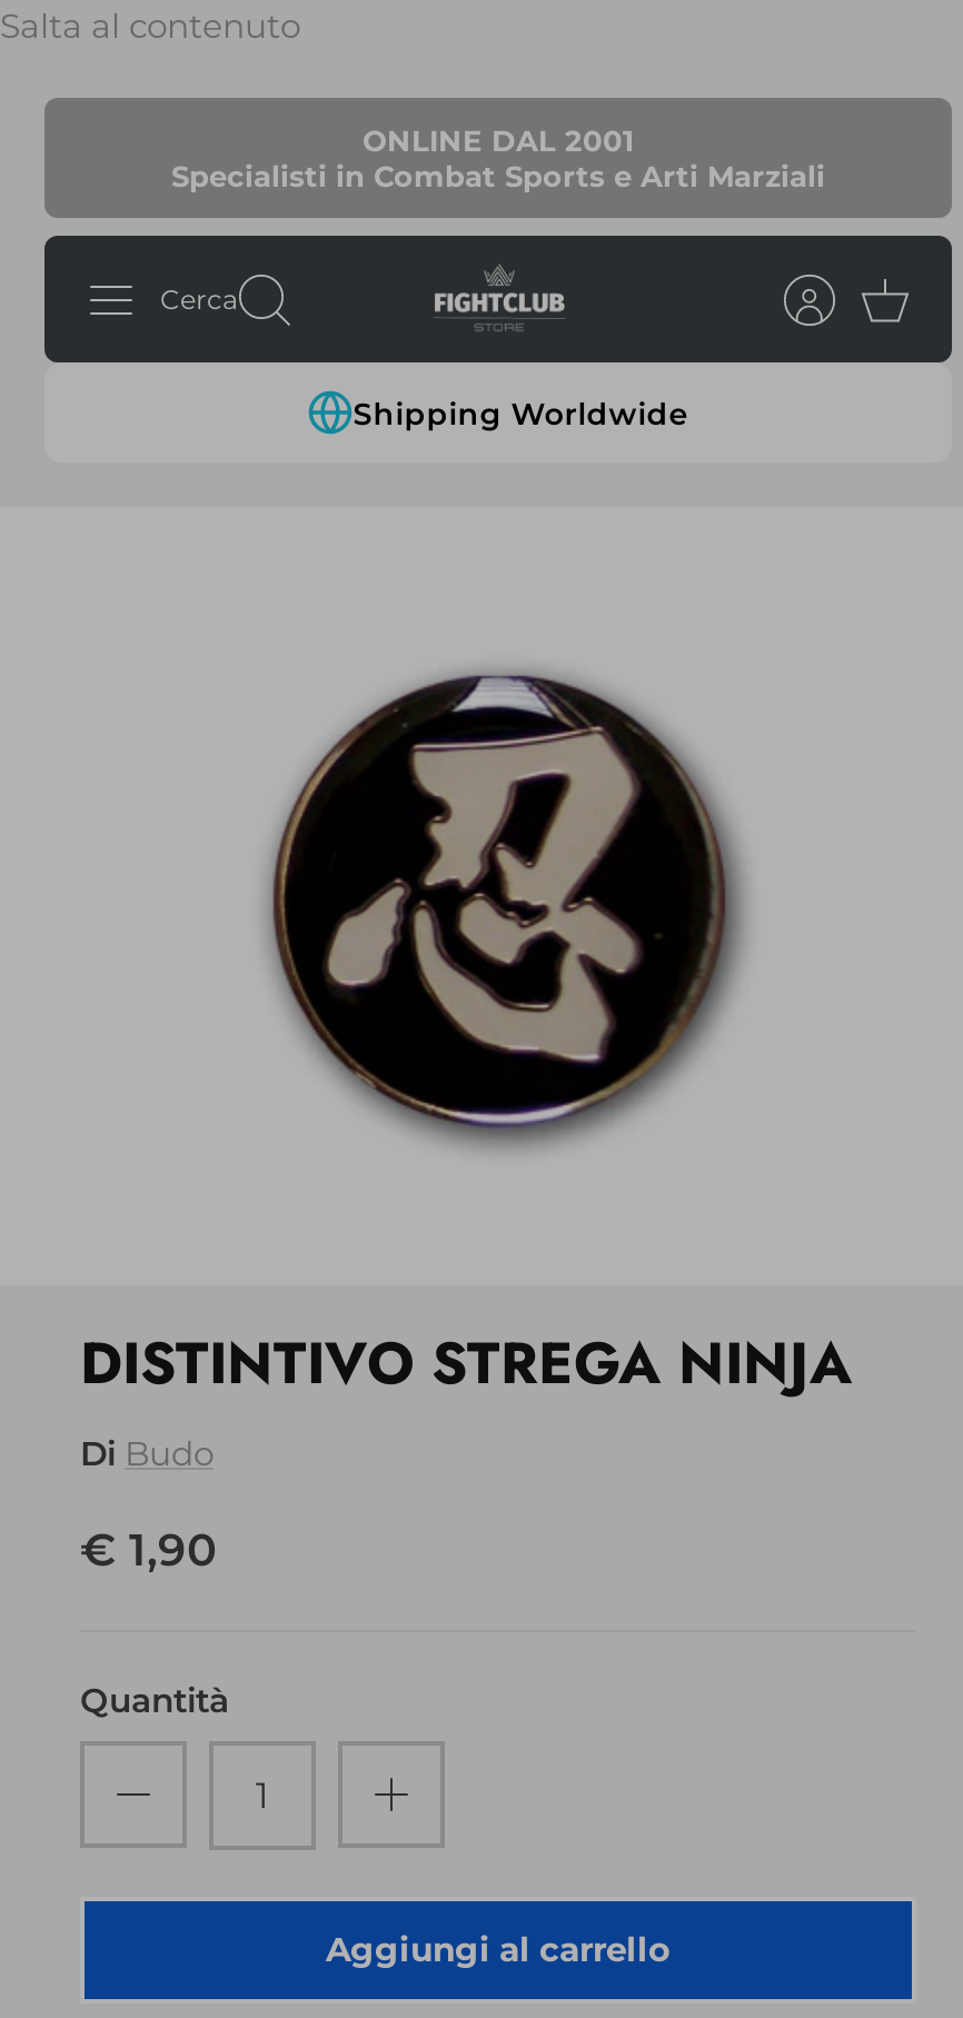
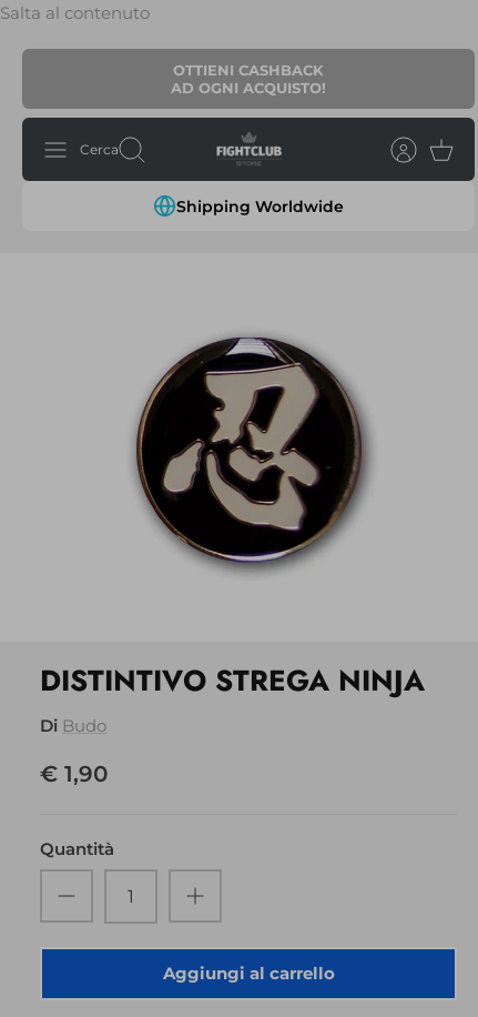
- ONLINE DAL 2001
- Specialisti in Combat Sports e Arti Marziali
+ OTTIENI CASHBACK
+ AD OGNI ACQUISTO!
